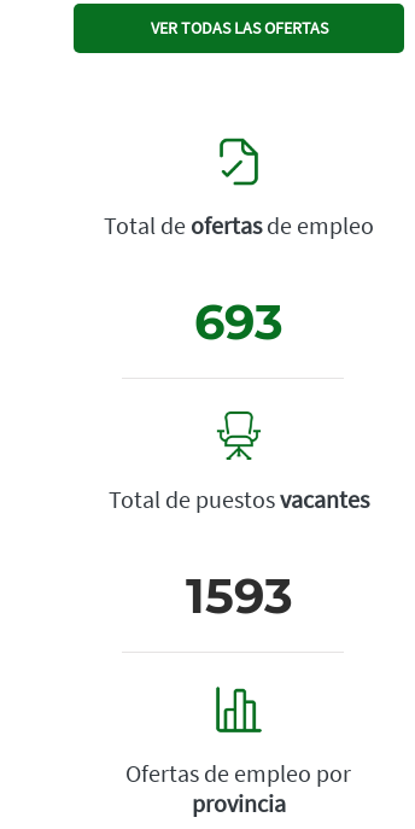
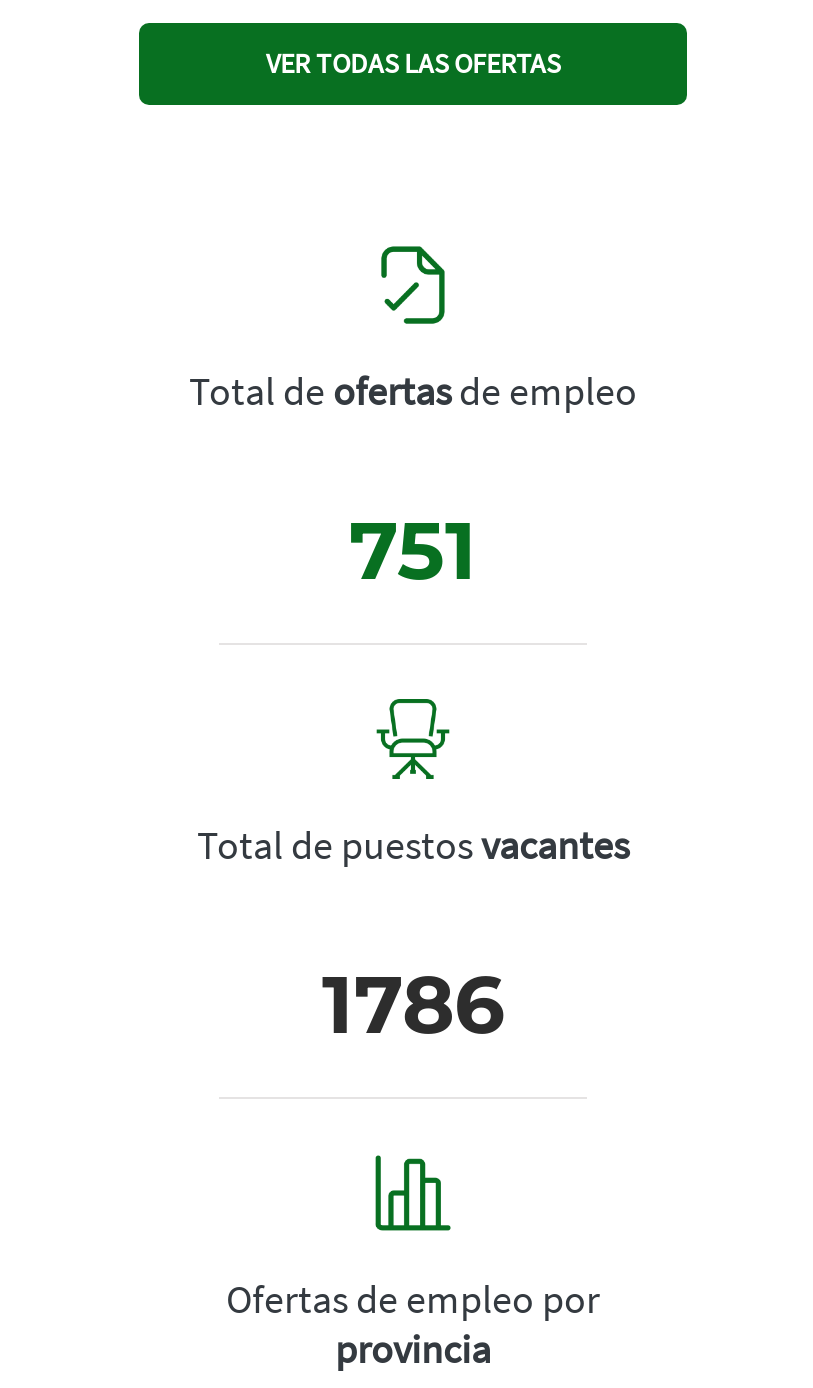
- 693
+ 751

- 1593
+ 1786
